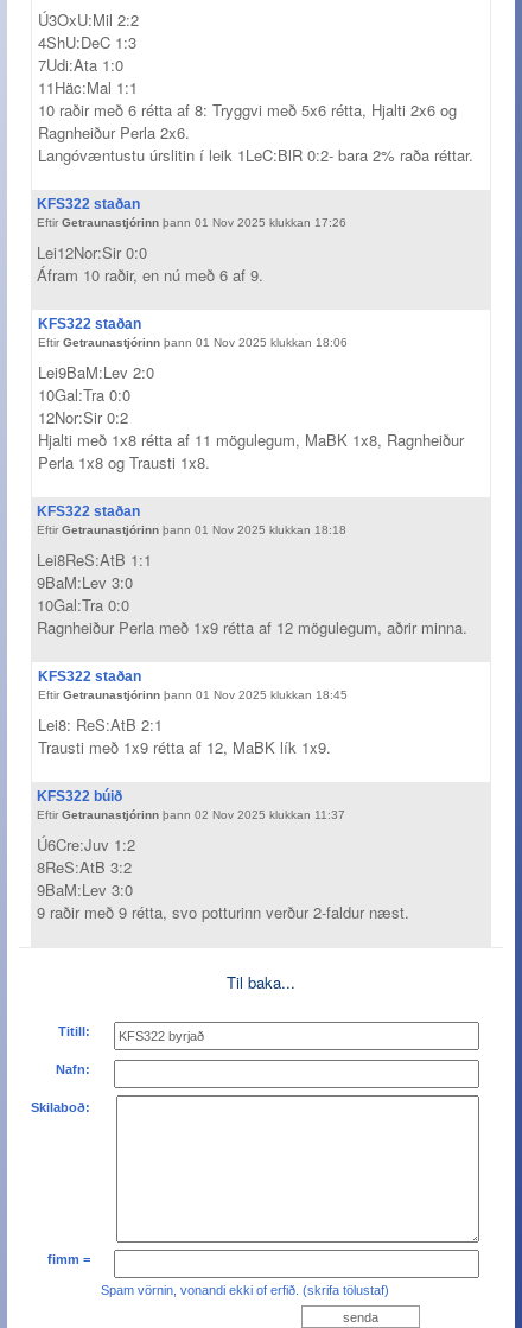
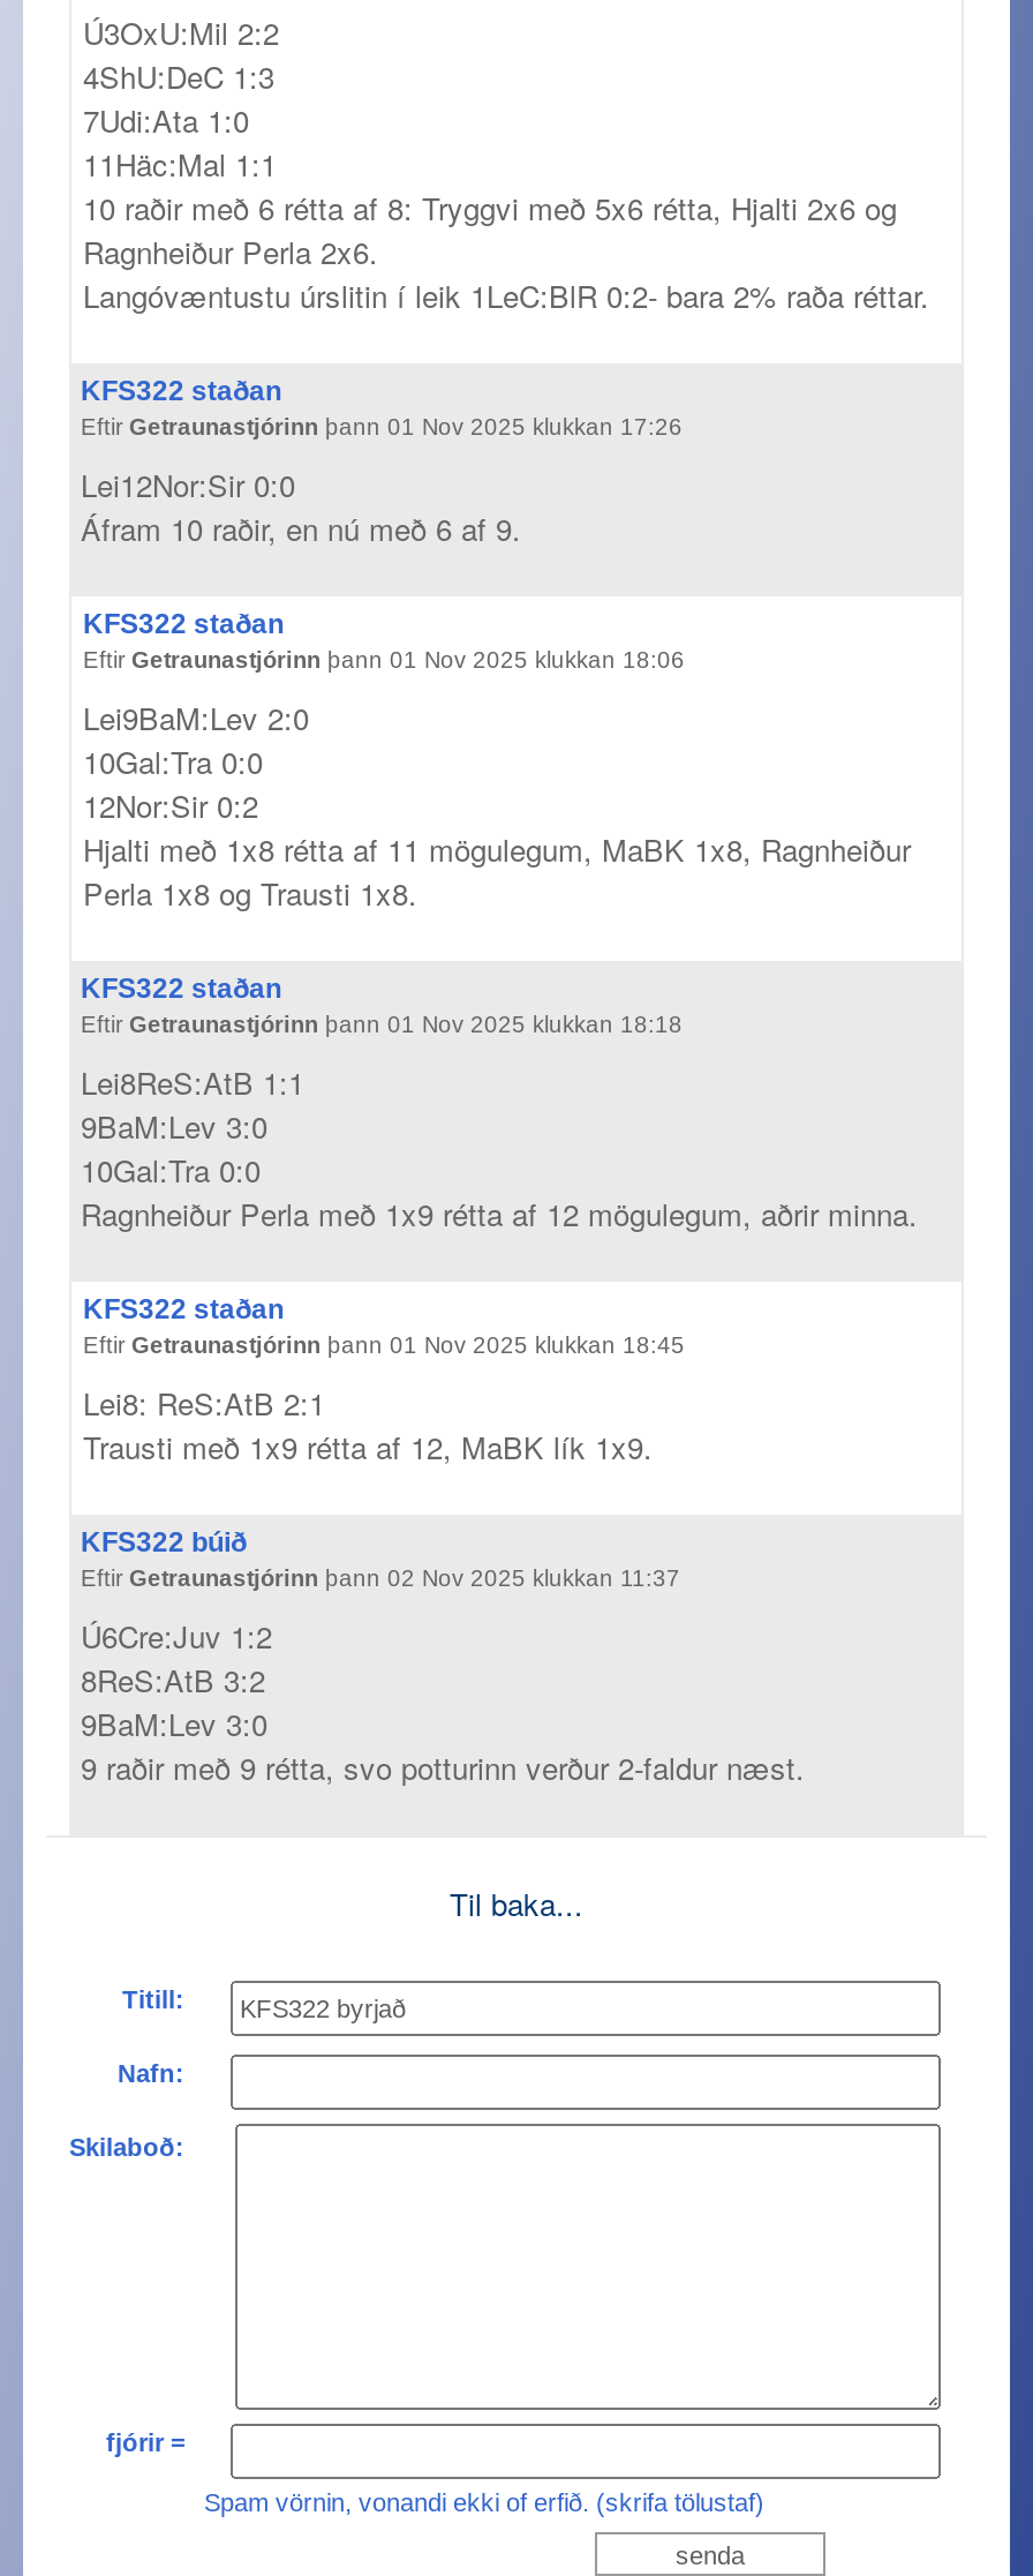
- fimm =
+ fjórir =
